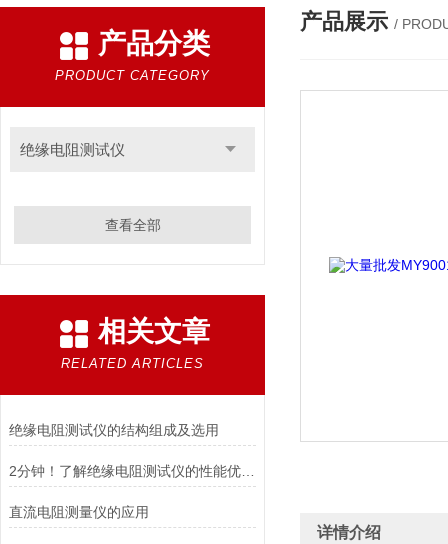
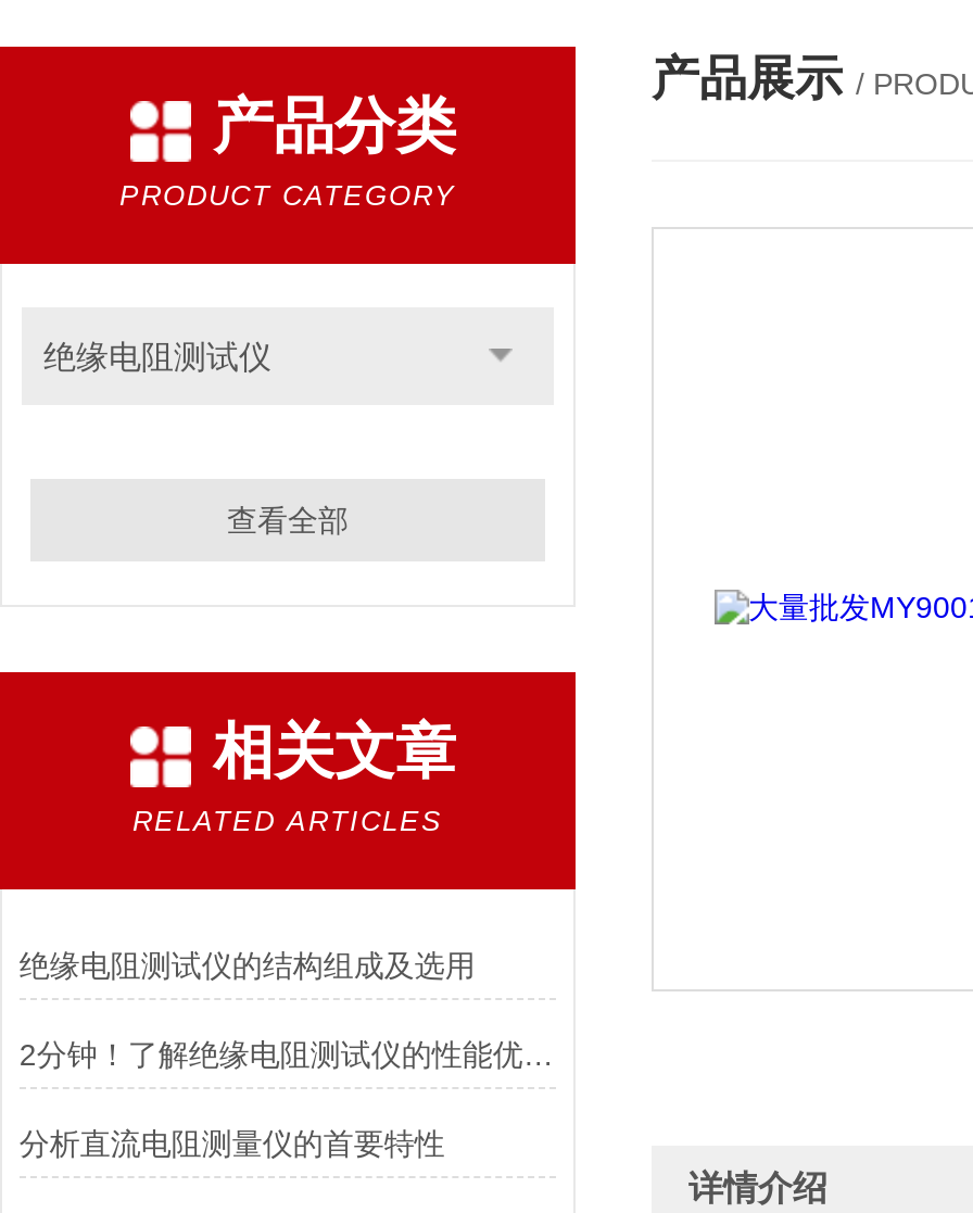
- 直流电阻测量仪的应用
+ 分析直流电阻测量仪的首要特性
